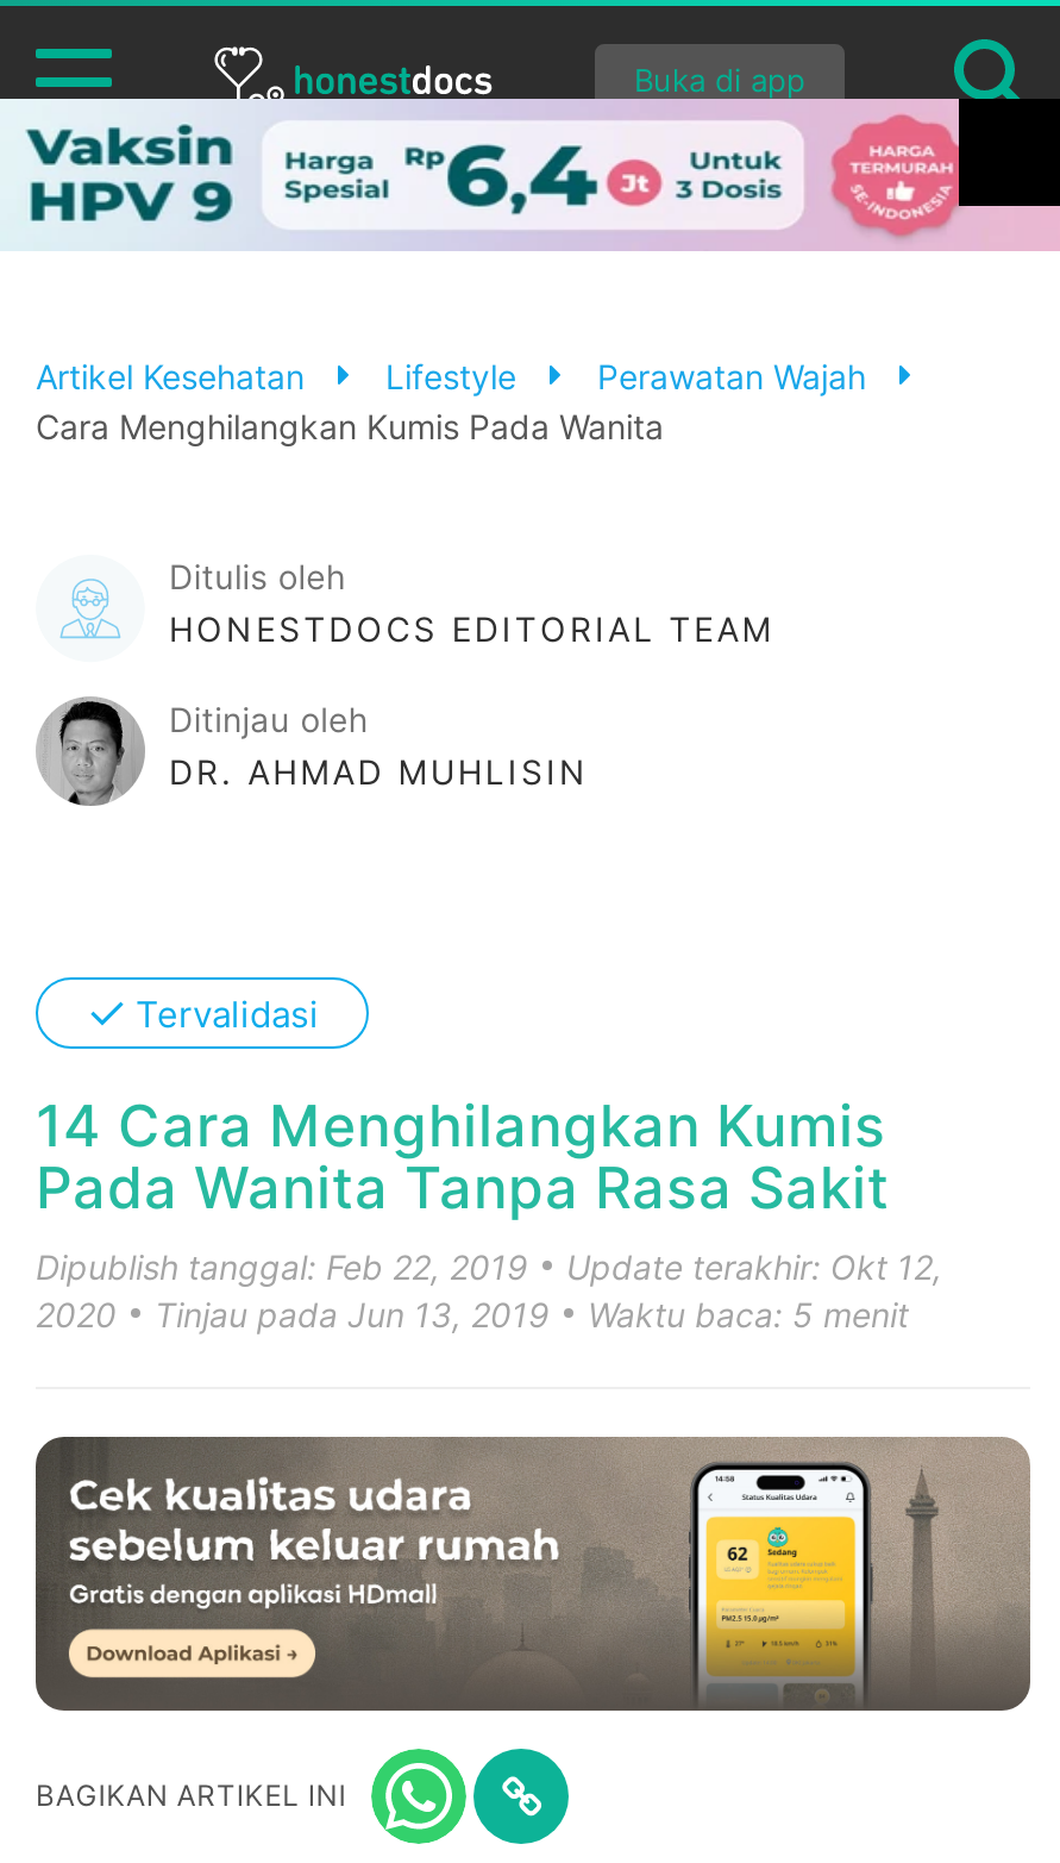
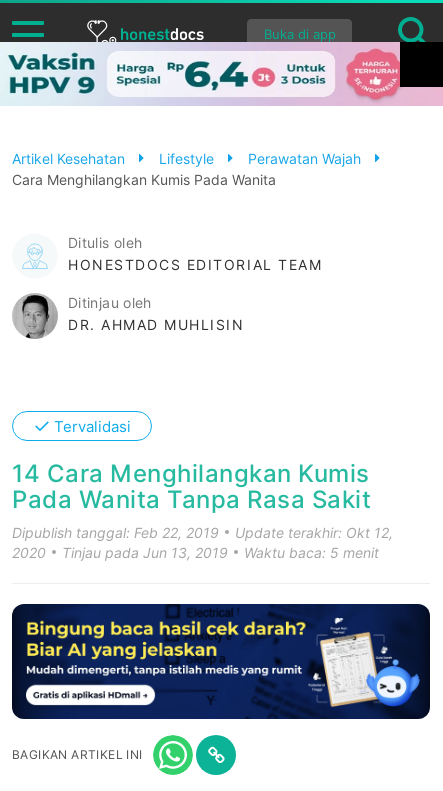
- [image]
+ [image]
